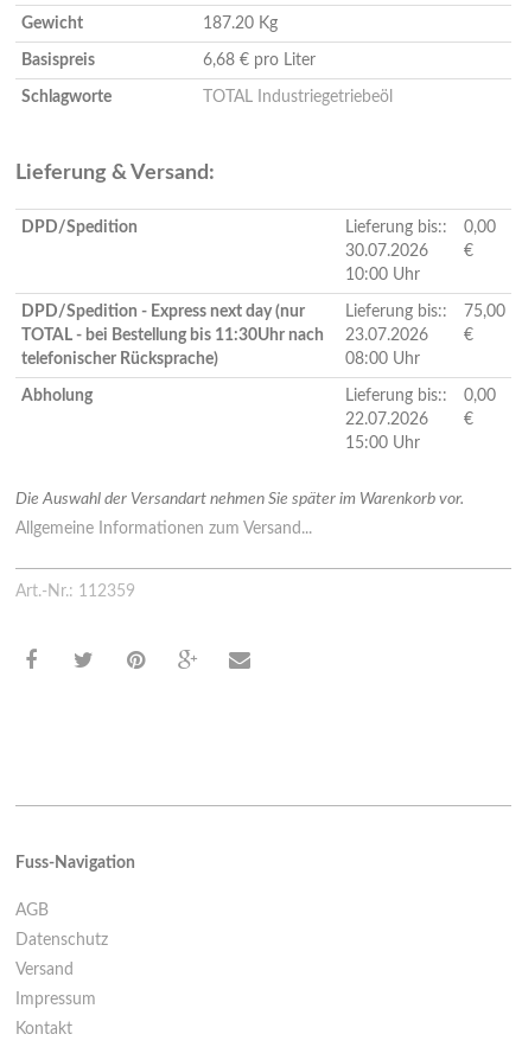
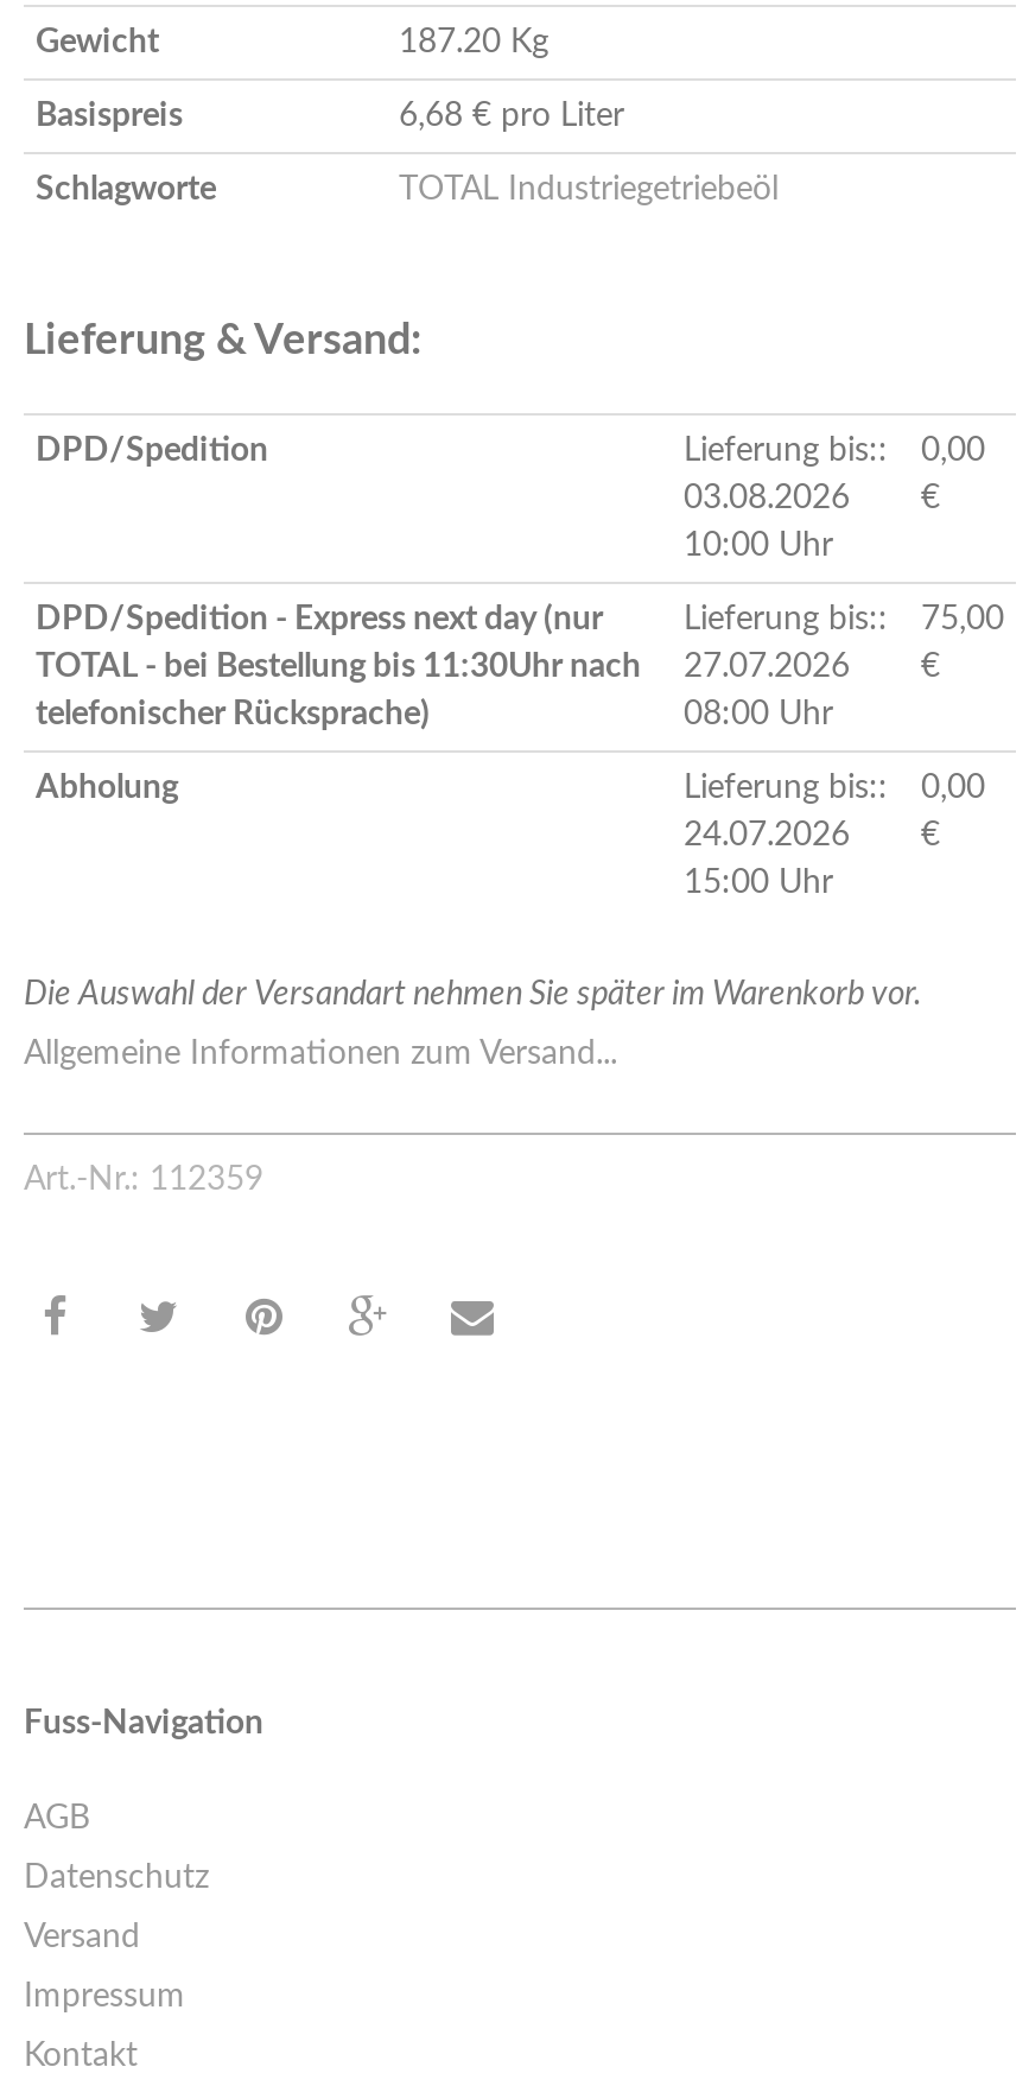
- 30.07.2026
+ 03.08.2026

- TOTAL - bei Bestellung bis 11:30Uhr nach 23.07.2026
+ TOTAL - bei Bestellung bis 11:30Uhr nach 27.07.2026

- 22.07.2026
+ 24.07.2026
